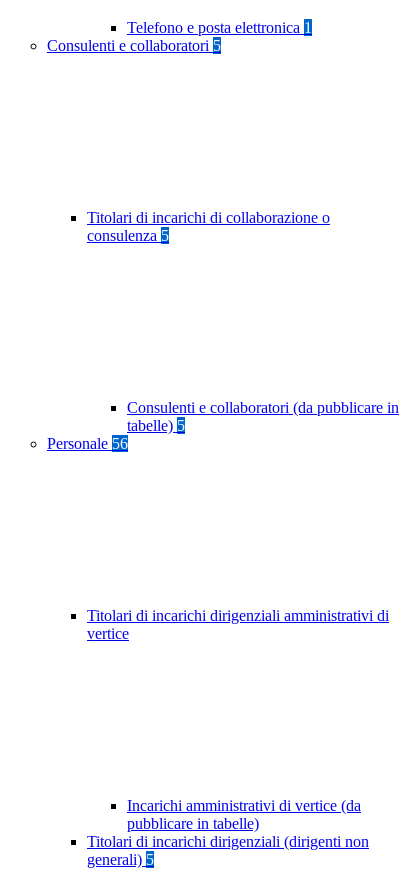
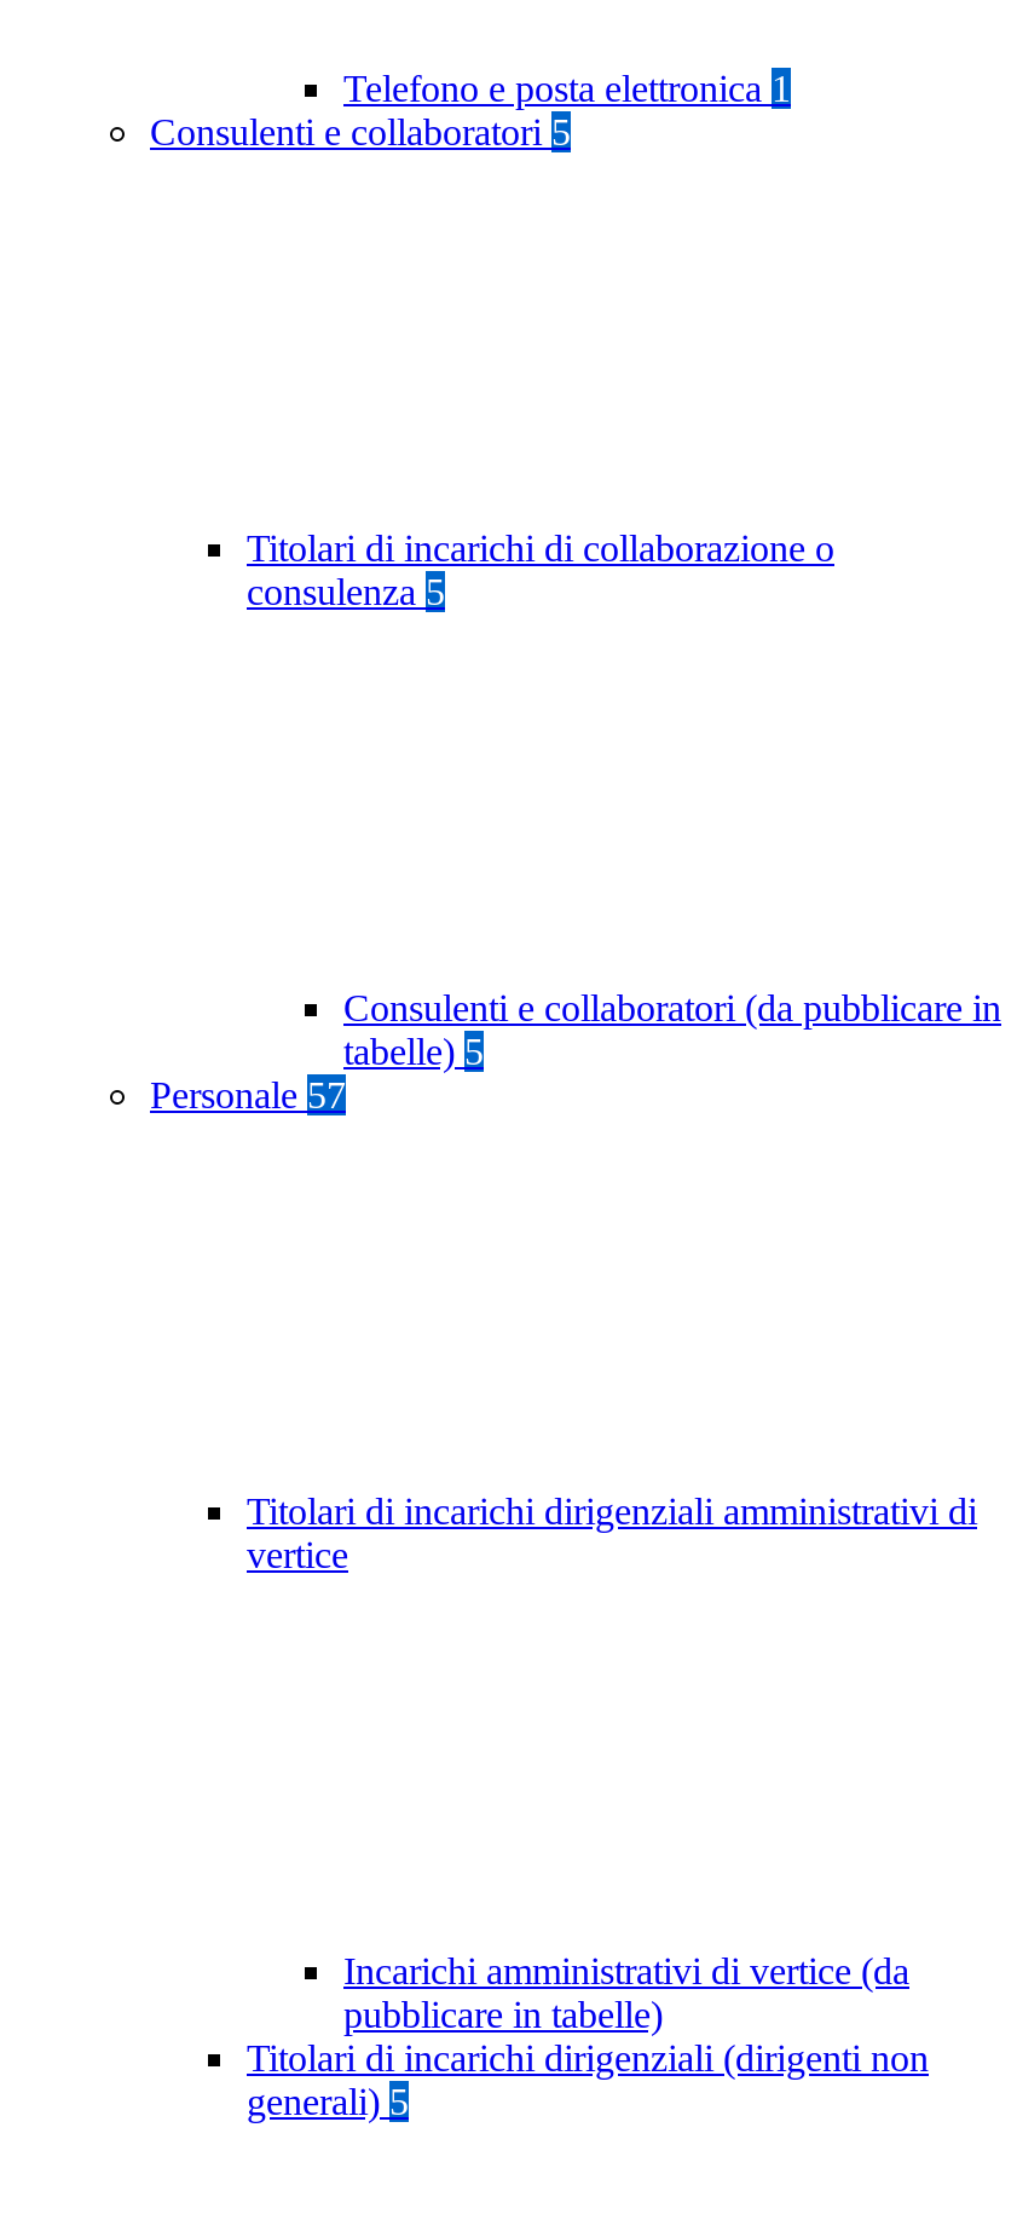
- Personale 56
+ Personale 57
